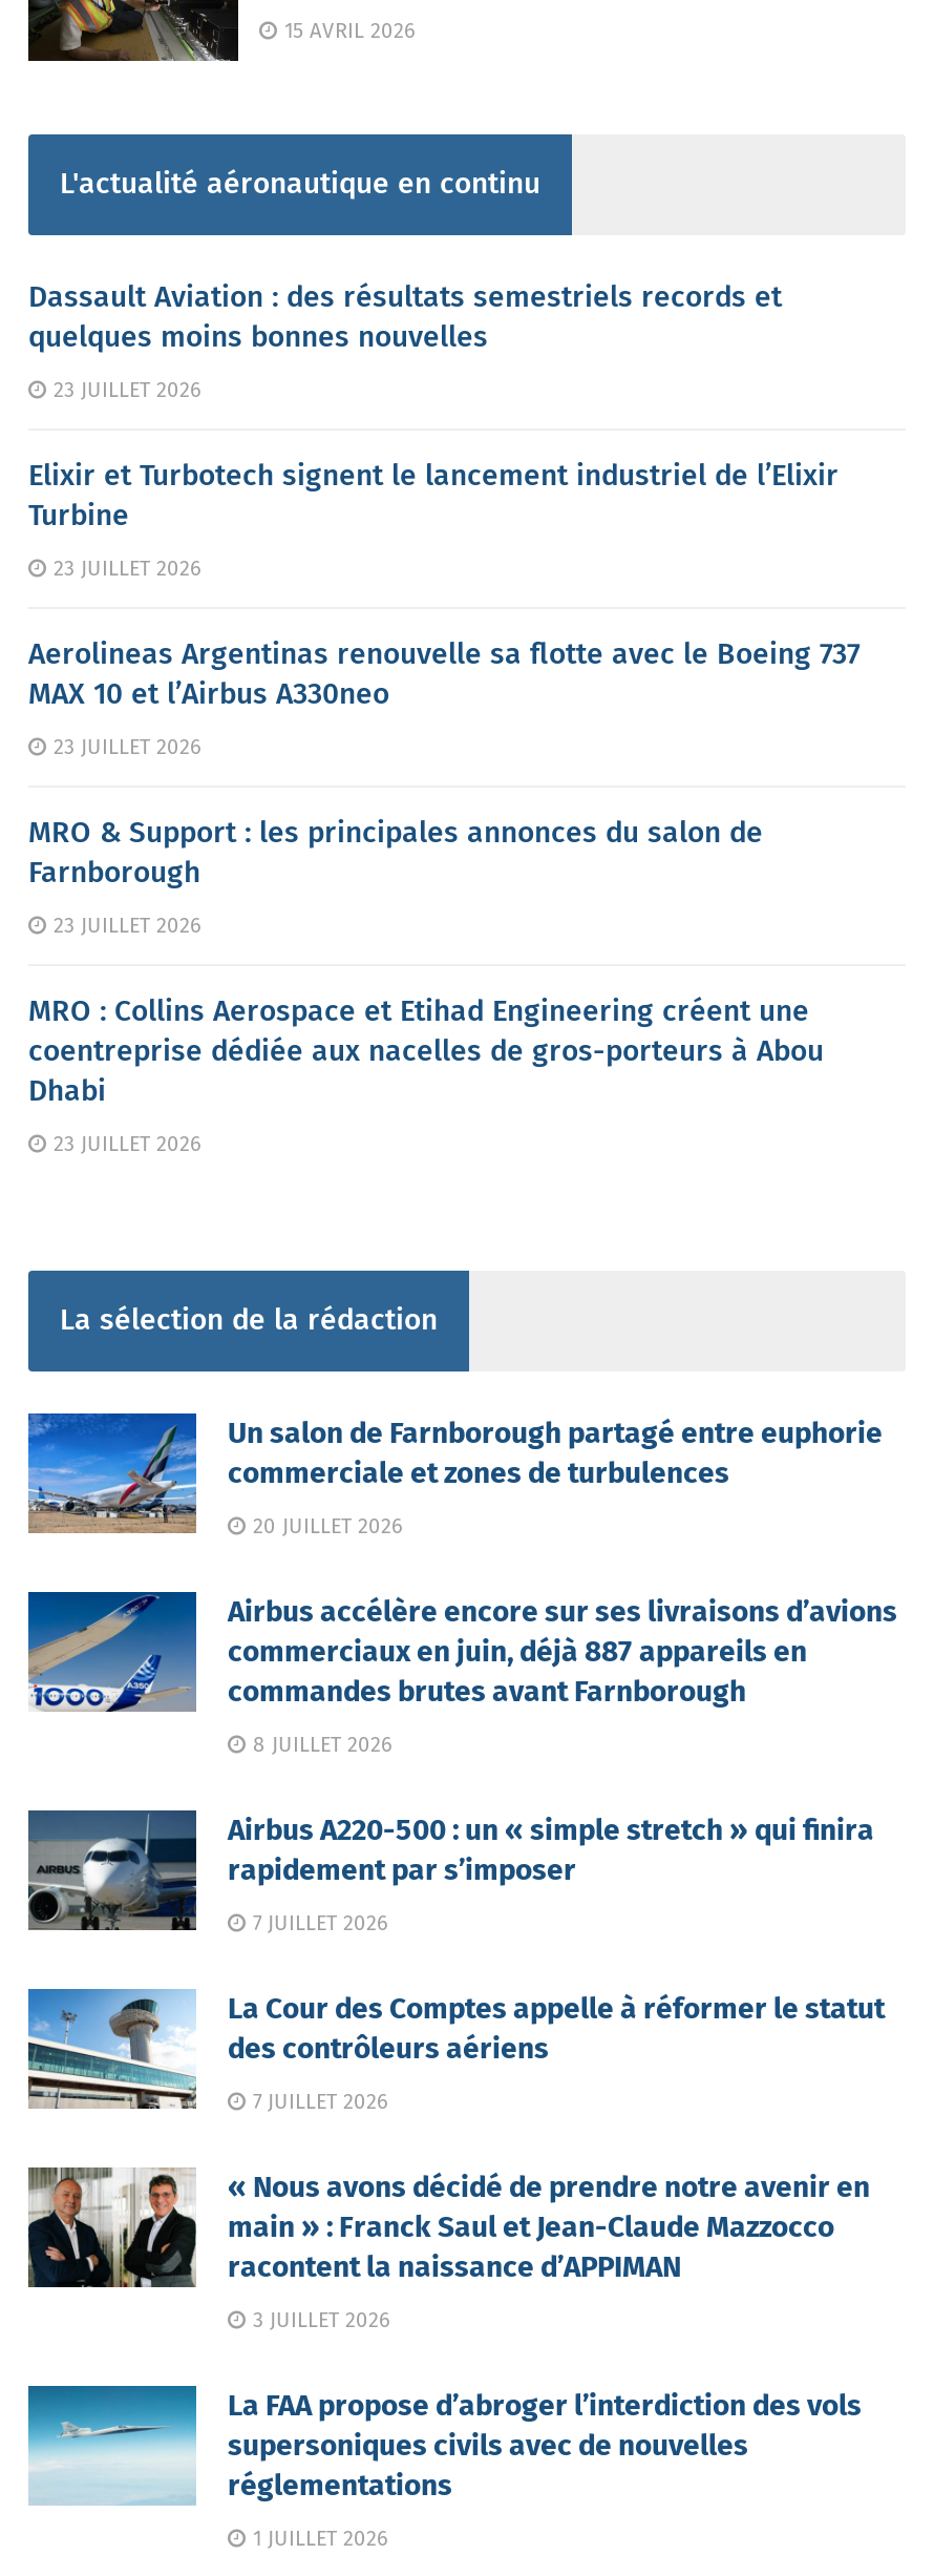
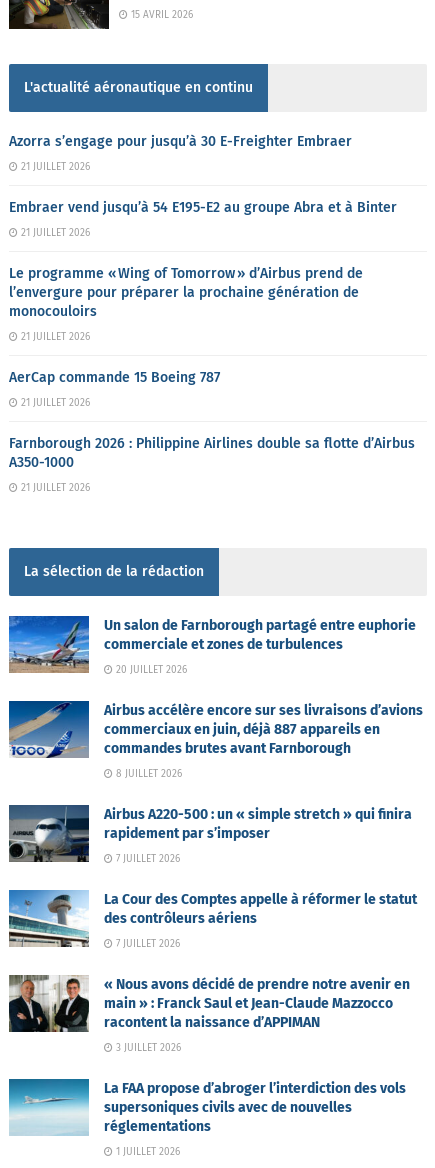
- Dassault Aviation : des résultats semestriels records et
- quelques moins bonnes nouvelles
+ Azorra s’engage pour jusqu’à 30 E-Freighter Embraer

- 23 JUILLET 2026
+ 21 JUILLET 2026

- Elixir et Turbotech signent le lancement industriel de l’Elixir
- Turbine
+ Embraer vend jusqu’à 54 E195-E2 au groupe Abra et à Binter

- 23 JUILLET 2026
+ 21 JUILLET 2026

- Aerolineas Argentinas renouvelle sa flotte avec le Boeing 737
- MAX 10 et l’Airbus A330neo
+ Le programme « Wing of Tomorrow » d’Airbus prend de
+ l’envergure pour préparer la prochaine génération de
+ monocouloirs

- 23 JUILLET 2026
+ 21 JUILLET 2026

- MRO & Support : les principales annonces du salon de
- Farnborough
+ AerCap commande 15 Boeing 787

- 23 JUILLET 2026
+ 21 JUILLET 2026

- MRO : Collins Aerospace et Etihad Engineering créent une
- coentreprise dédiée aux nacelles de gros-porteurs à Abou
- Dhabi
+ Farnborough 2026 : Philippine Airlines double sa flotte d’Airbus
+ A350-1000

- 23 JUILLET 2026
+ 21 JUILLET 2026
